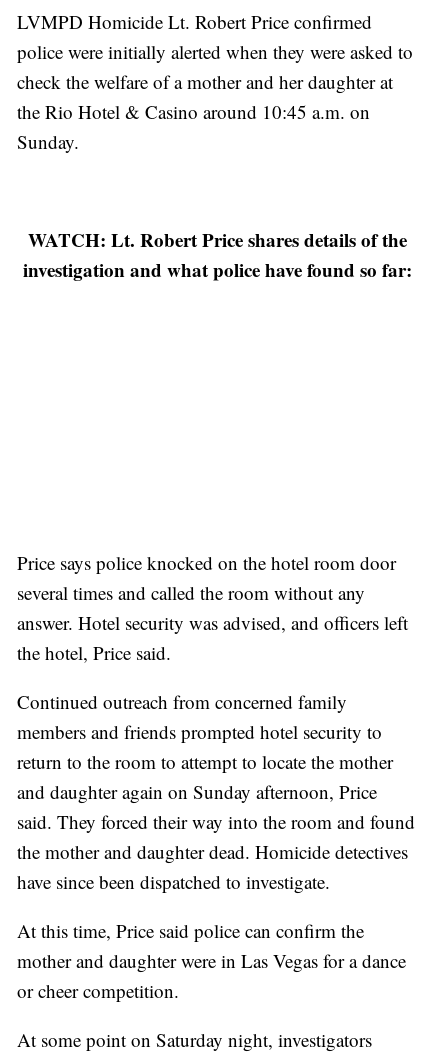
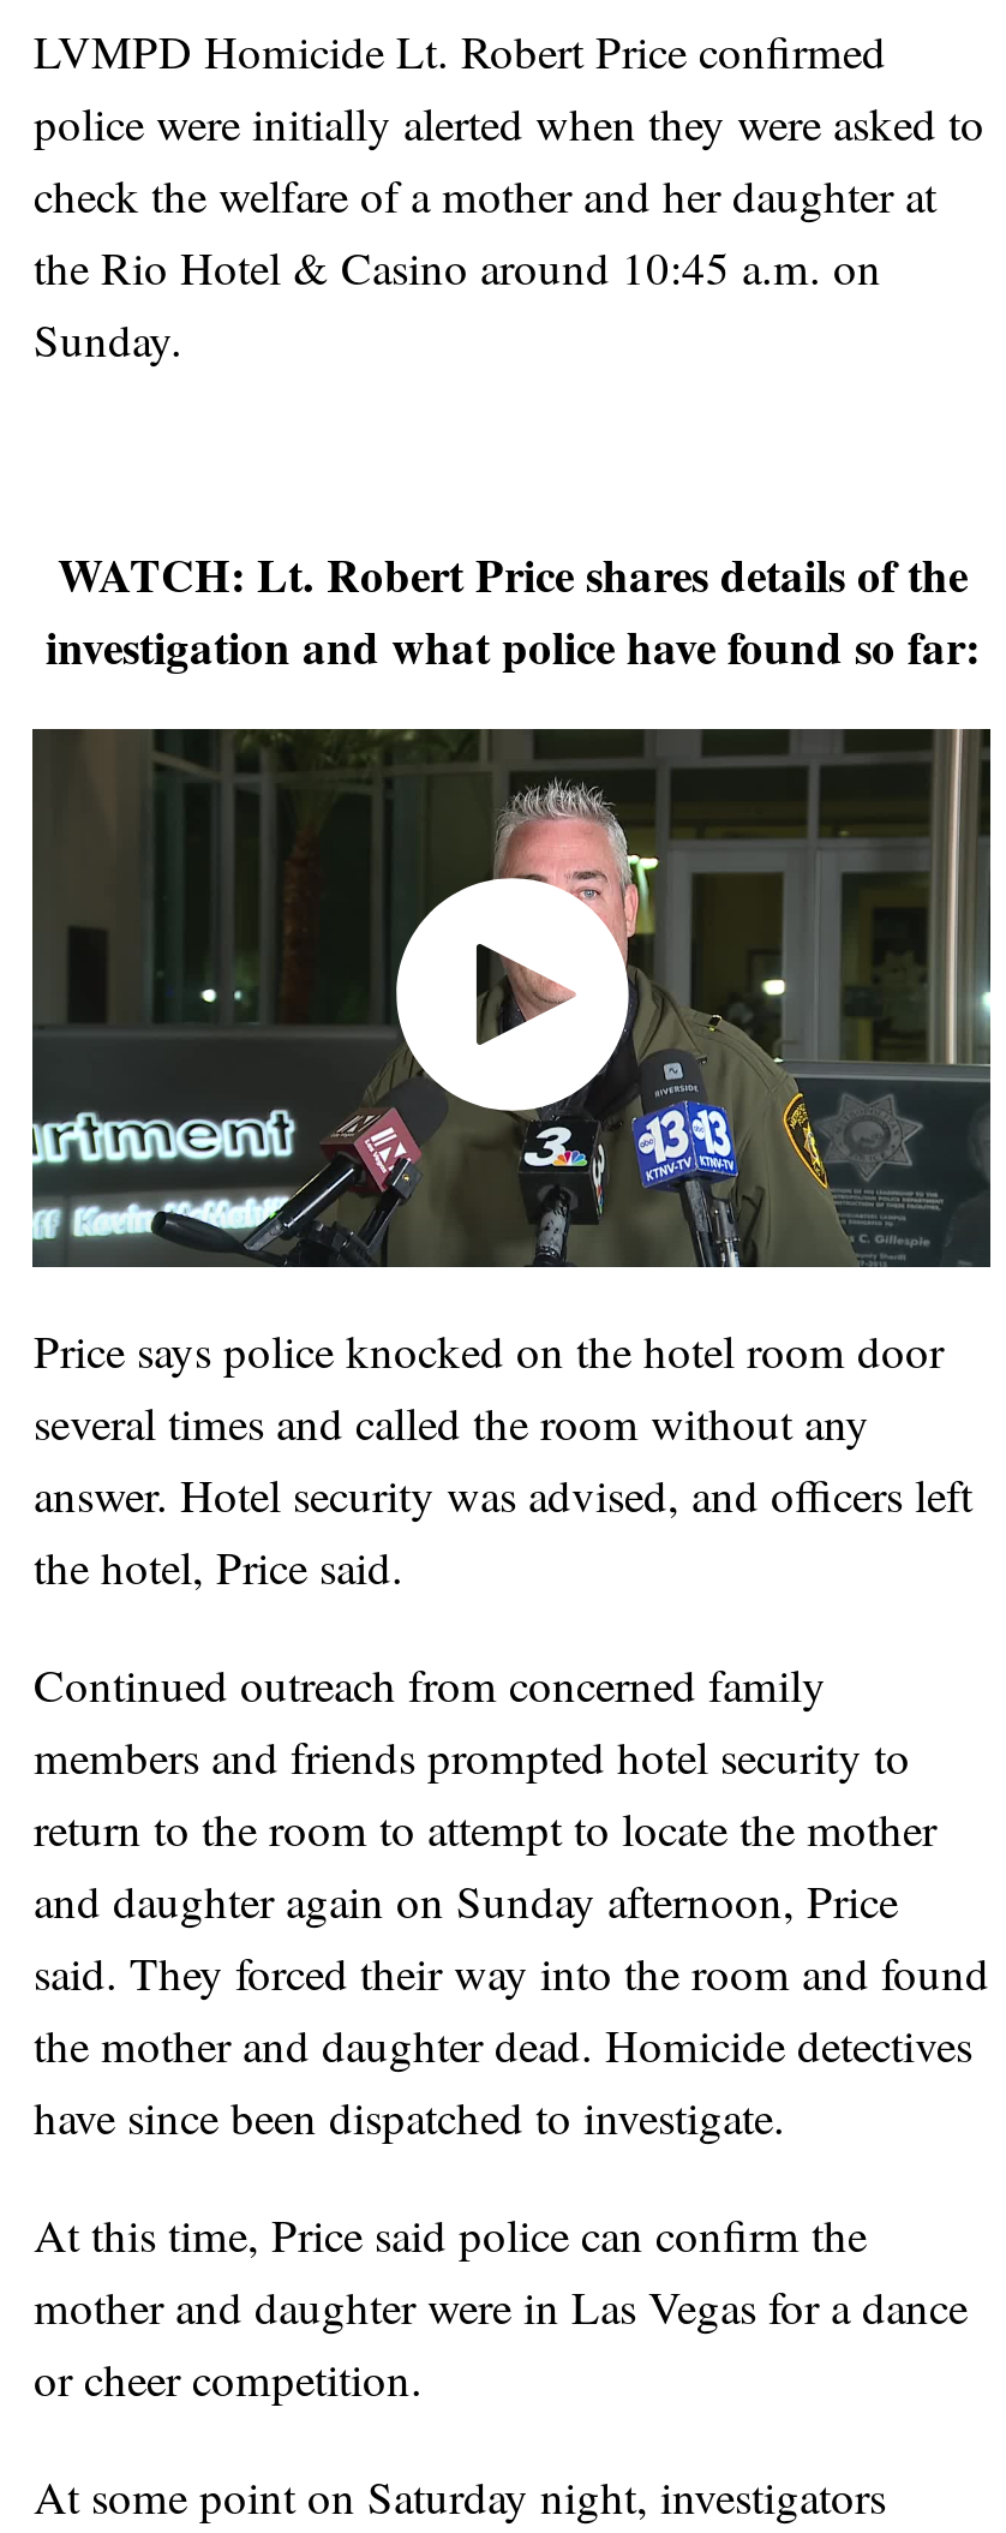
+ [image]
